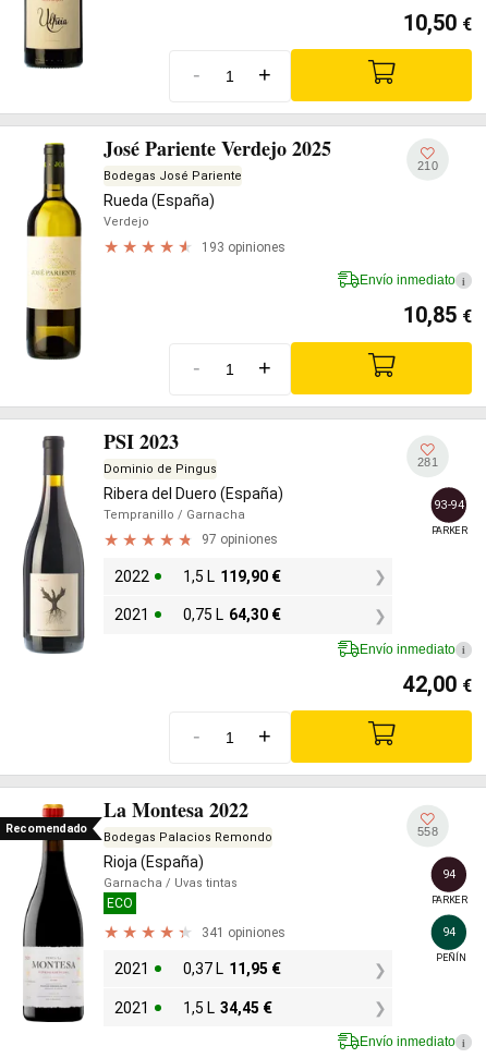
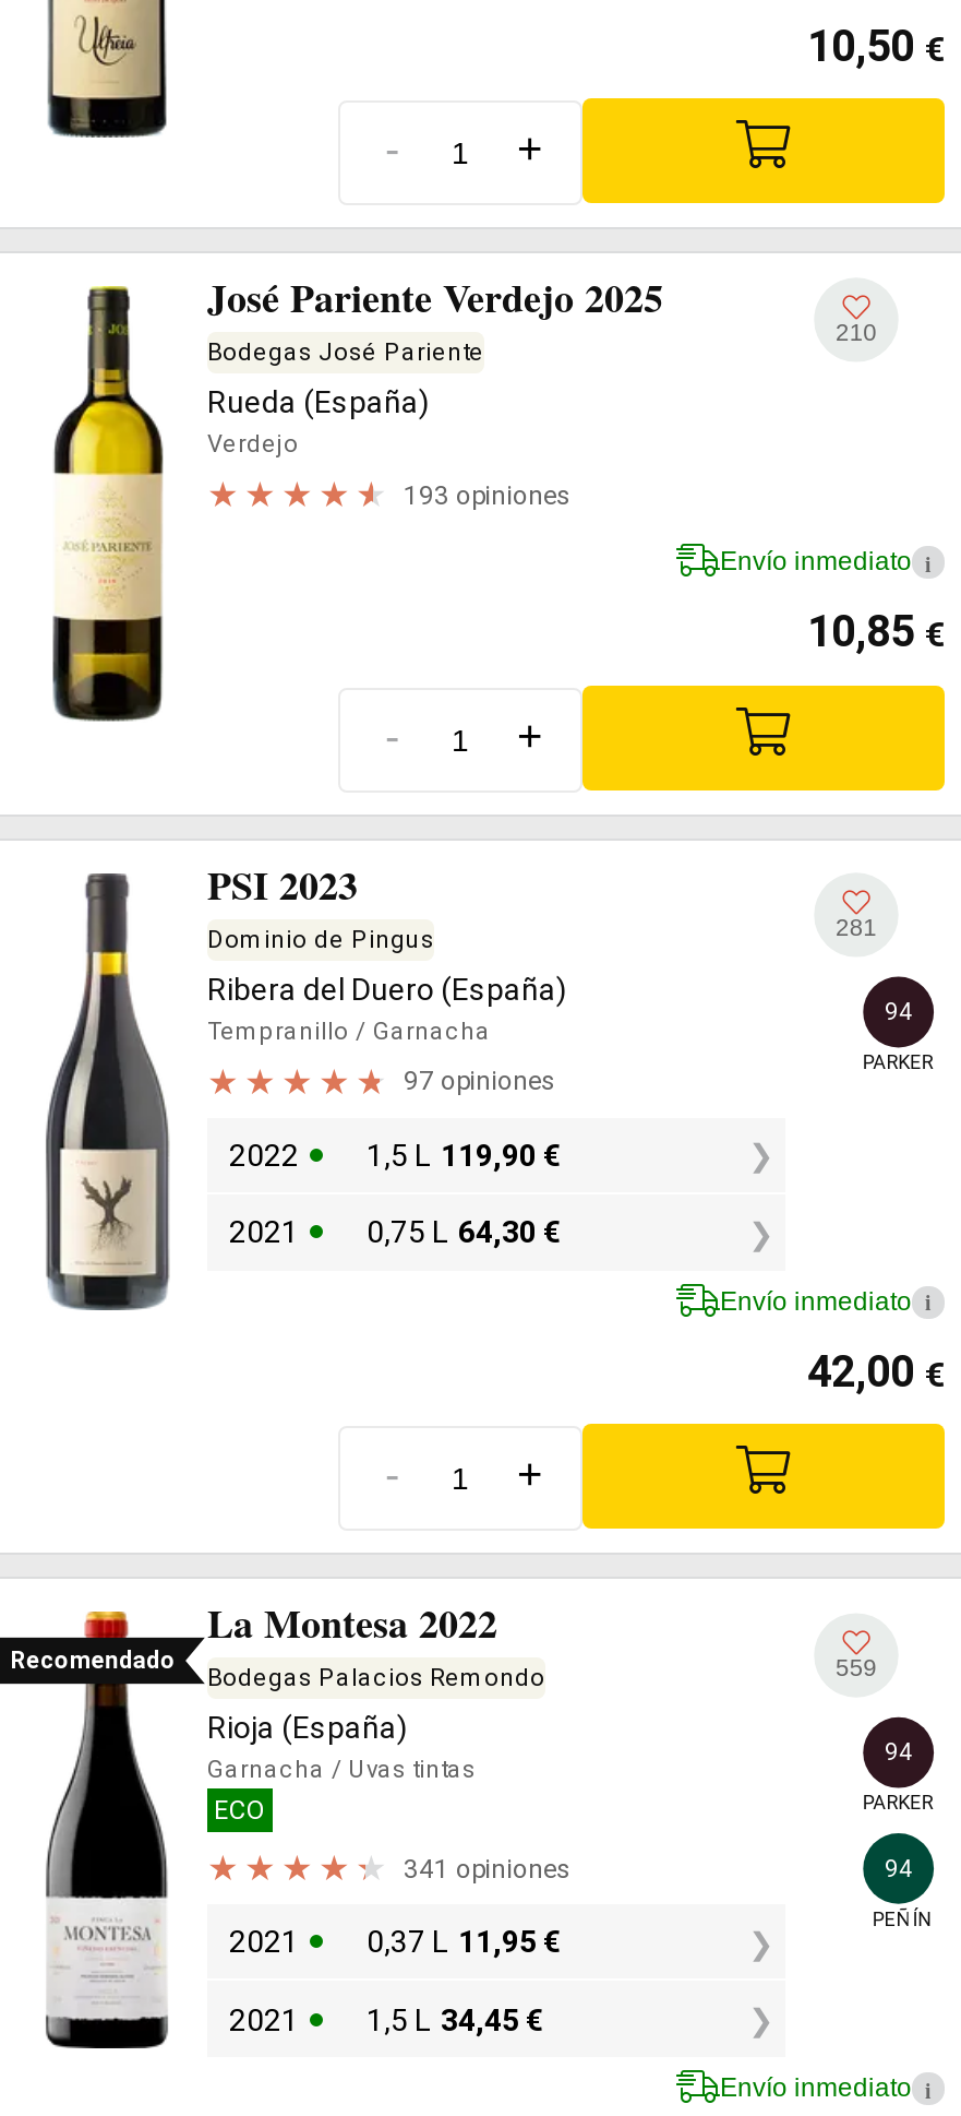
- 93-94
+ 94

- 558
+ 559
